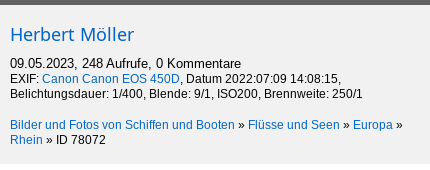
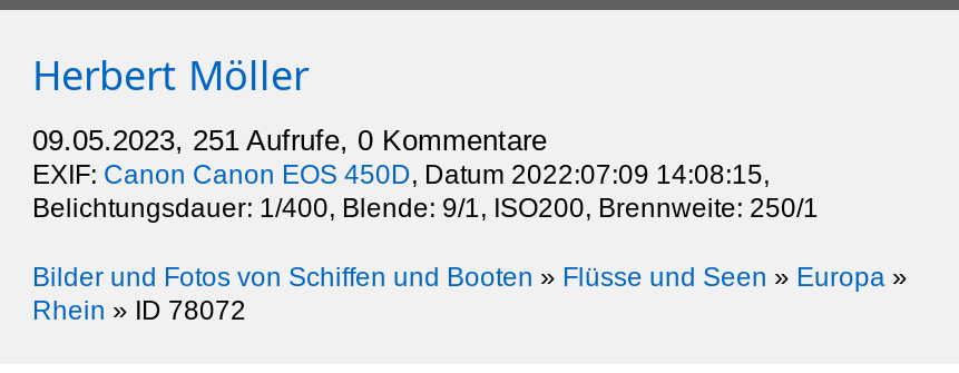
- 09.05.2023, 248 Aufrufe, 0 Kommentare
+ 09.05.2023, 251 Aufrufe, 0 Kommentare
